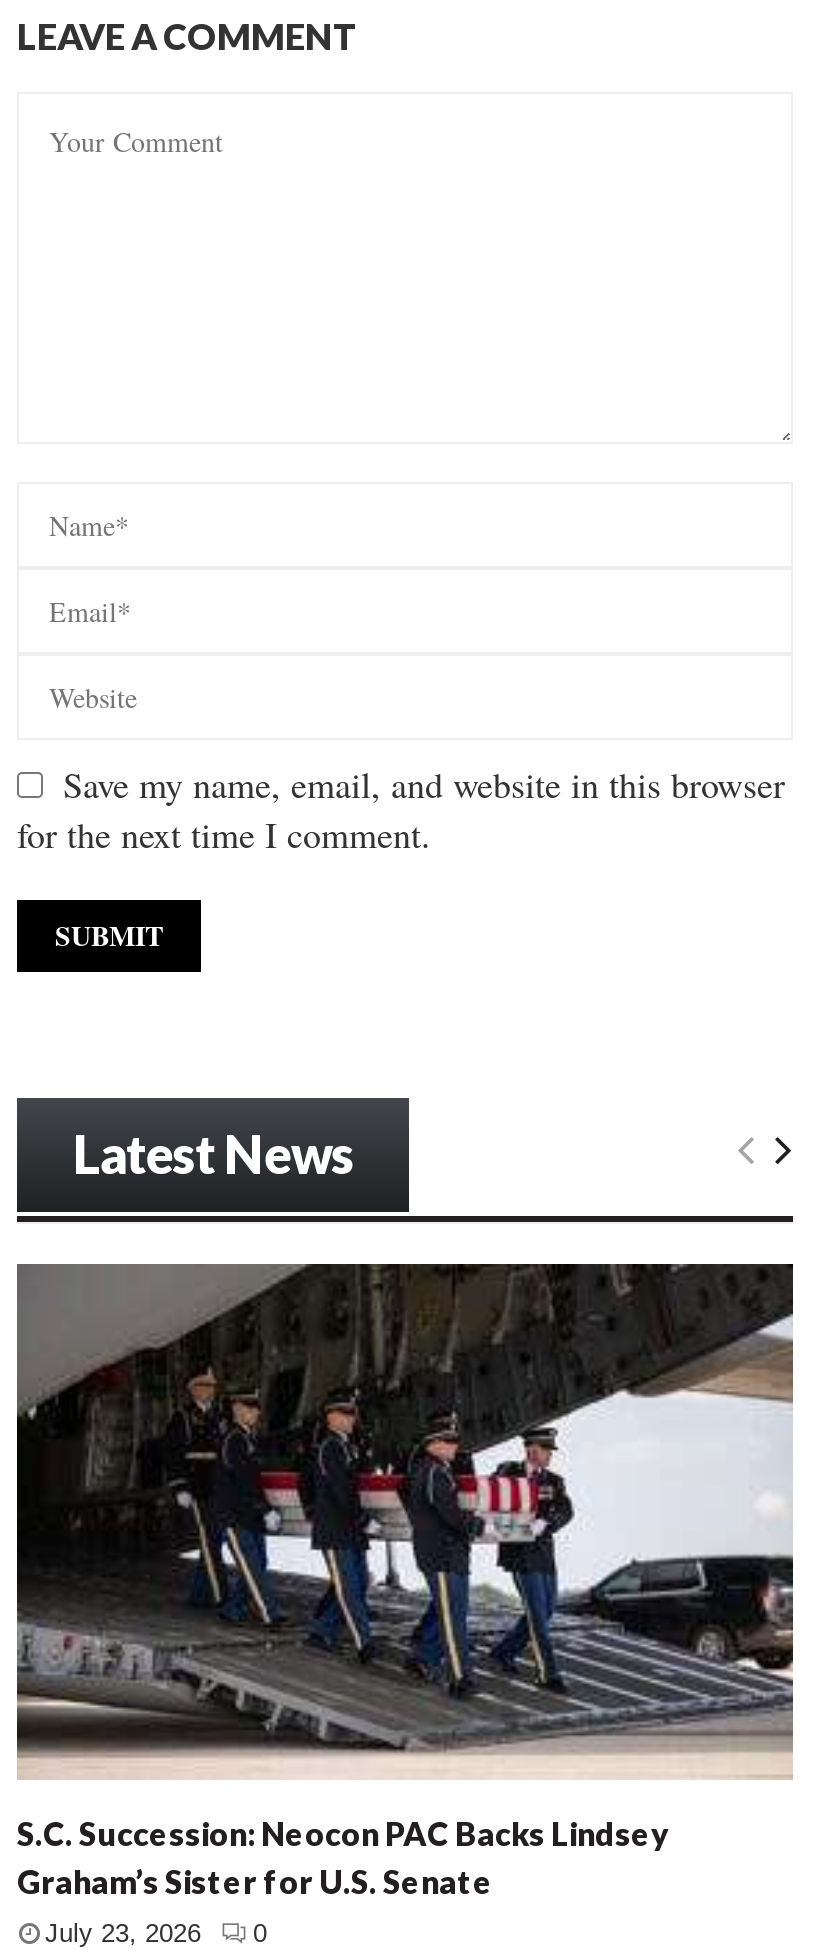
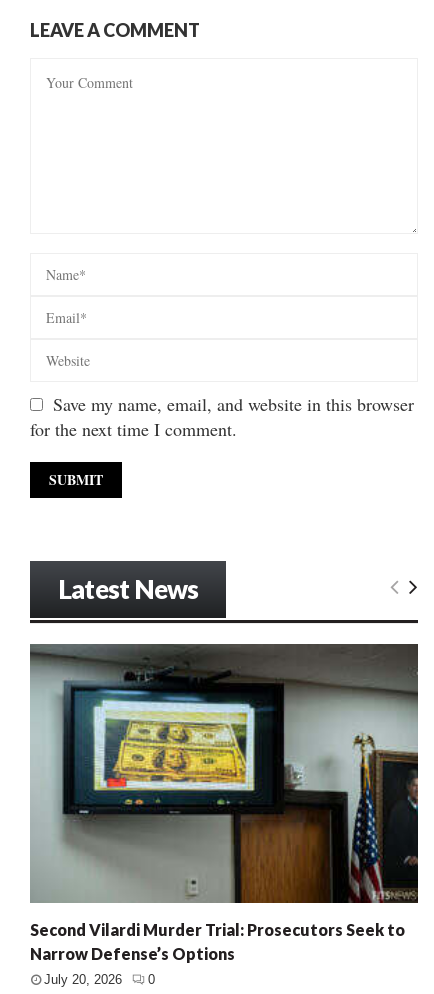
- [image]
- S.C. Succession: Neocon PAC Backs Lindsey
- Graham’s Sister for U.S. Senate
+ [image]
+ Second Vilardi Murder Trial: Prosecutors Seek to
+ Narrow Defense’s Options

- July 23, 2026 0
+ July 20, 2026 0
